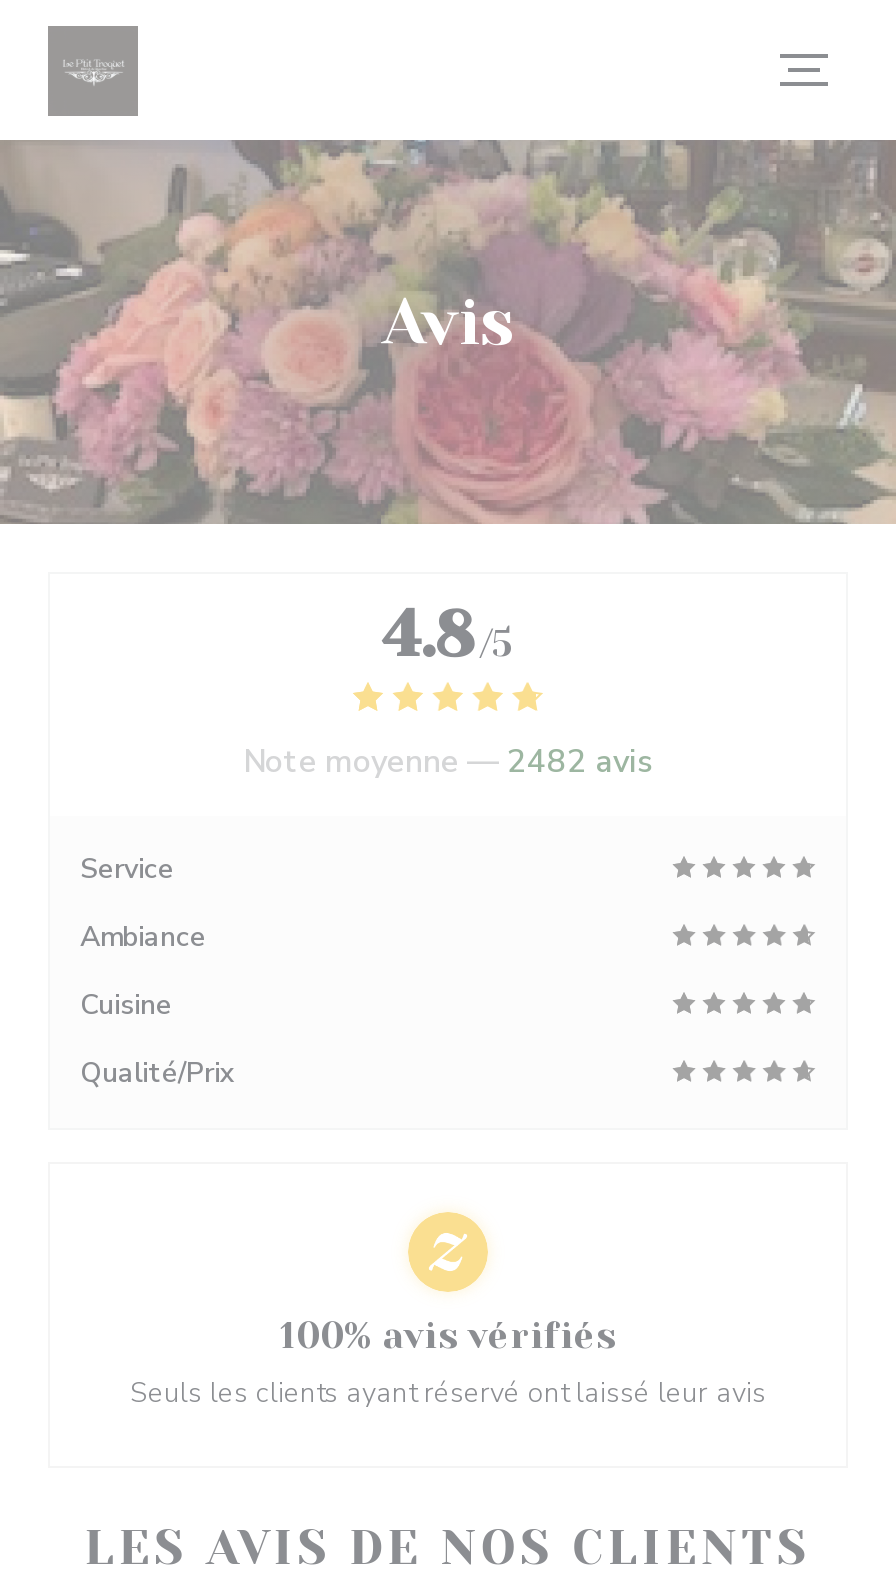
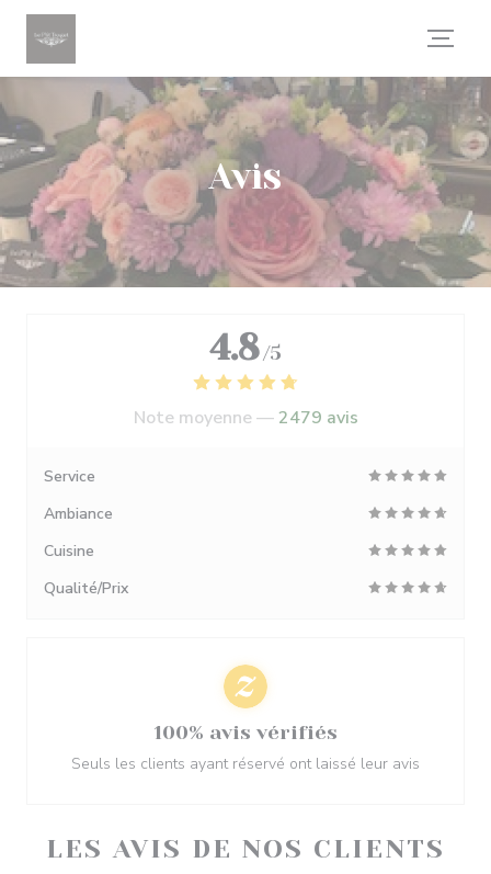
- Note moyenne — 2482 avis
+ Note moyenne — 2479 avis
